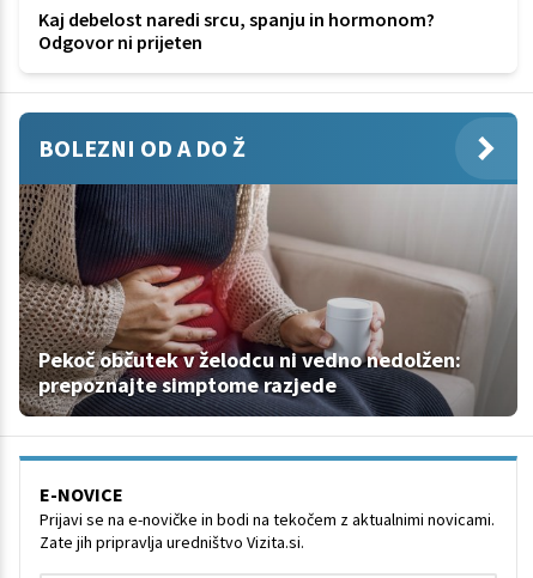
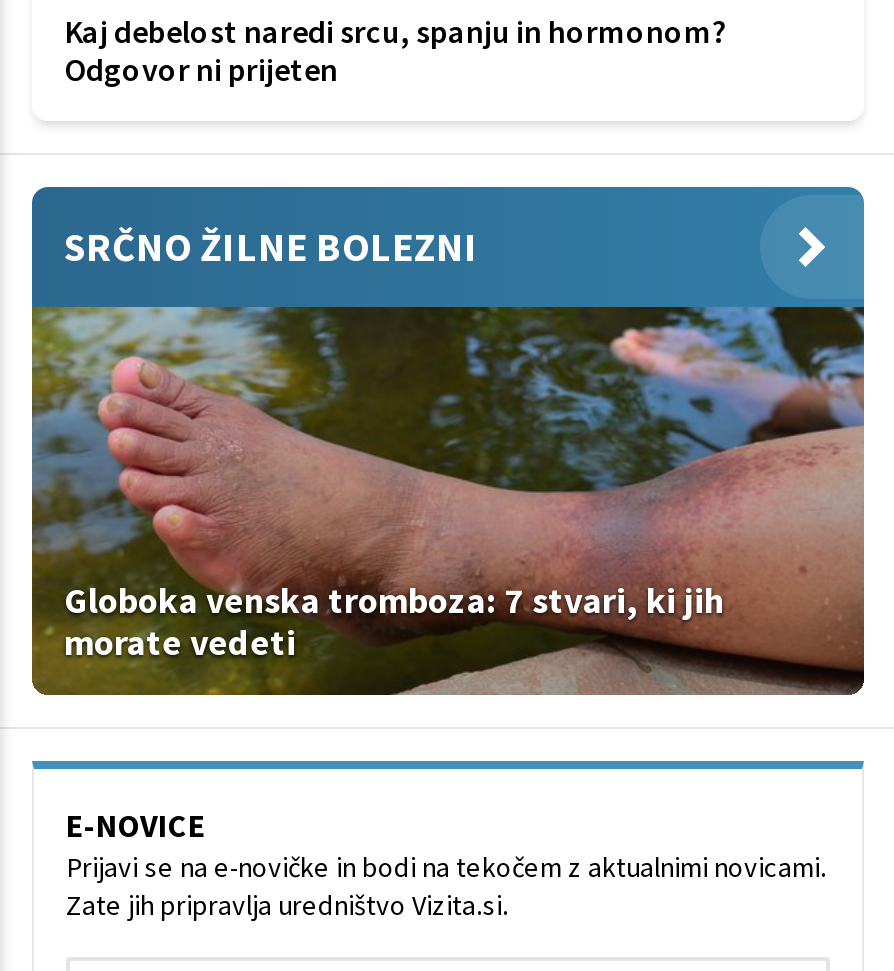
- BOLEZNI OD A DO Ž
+ SRČNO ŽILNE BOLEZNI

- [image]
- Pekoč občutek v želodcu ni vedno nedolžen:
- prepoznajte simptome razjede
+ [image]
+ Globoka venska tromboza: 7 stvari, ki jih
+ morate vedeti
